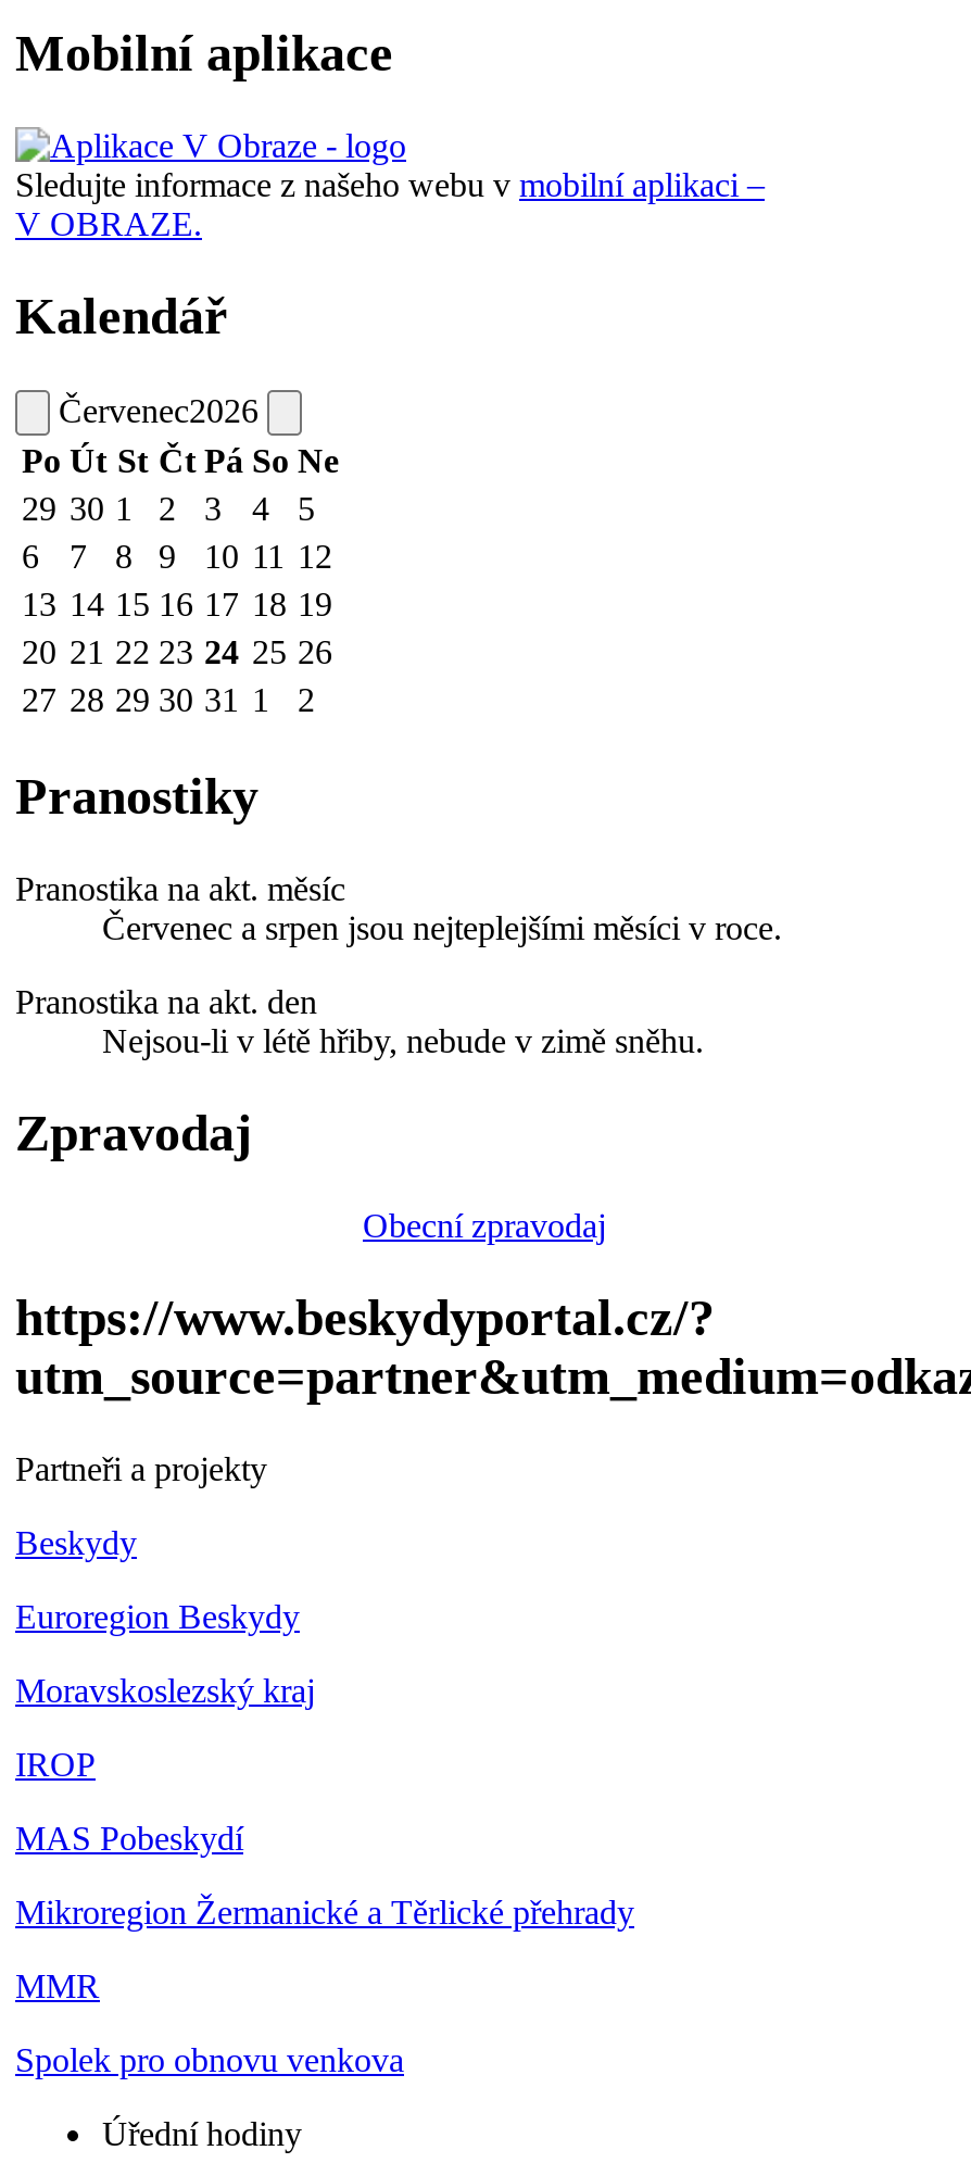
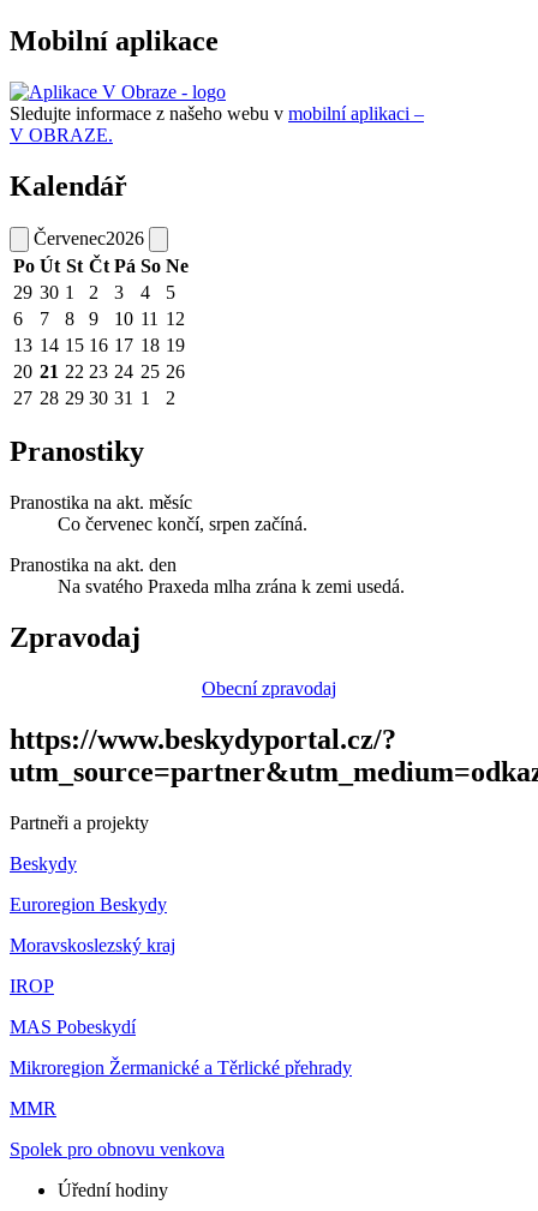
- Červenec a srpen jsou nejteplejšími měsíci v roce.
+ Co červenec končí, srpen začíná.

- Nejsou-li v létě hřiby, nebude v zimě sněhu.
+ Na svatého Praxeda mlha zrána k zemi usedá.
